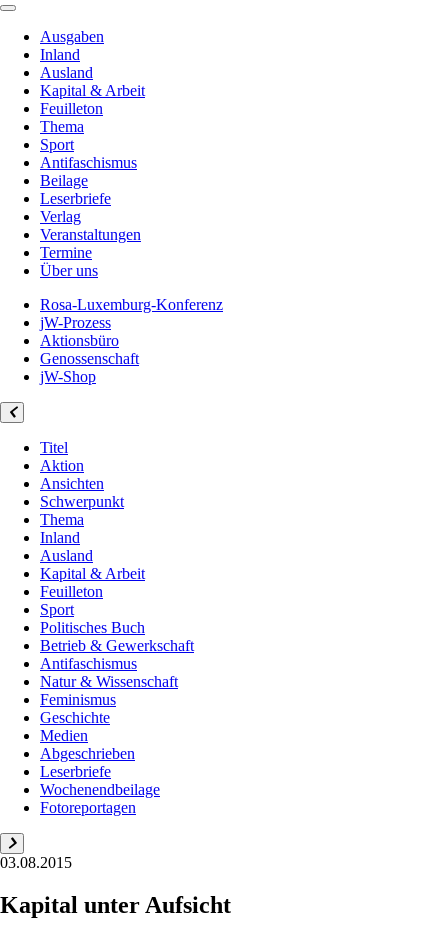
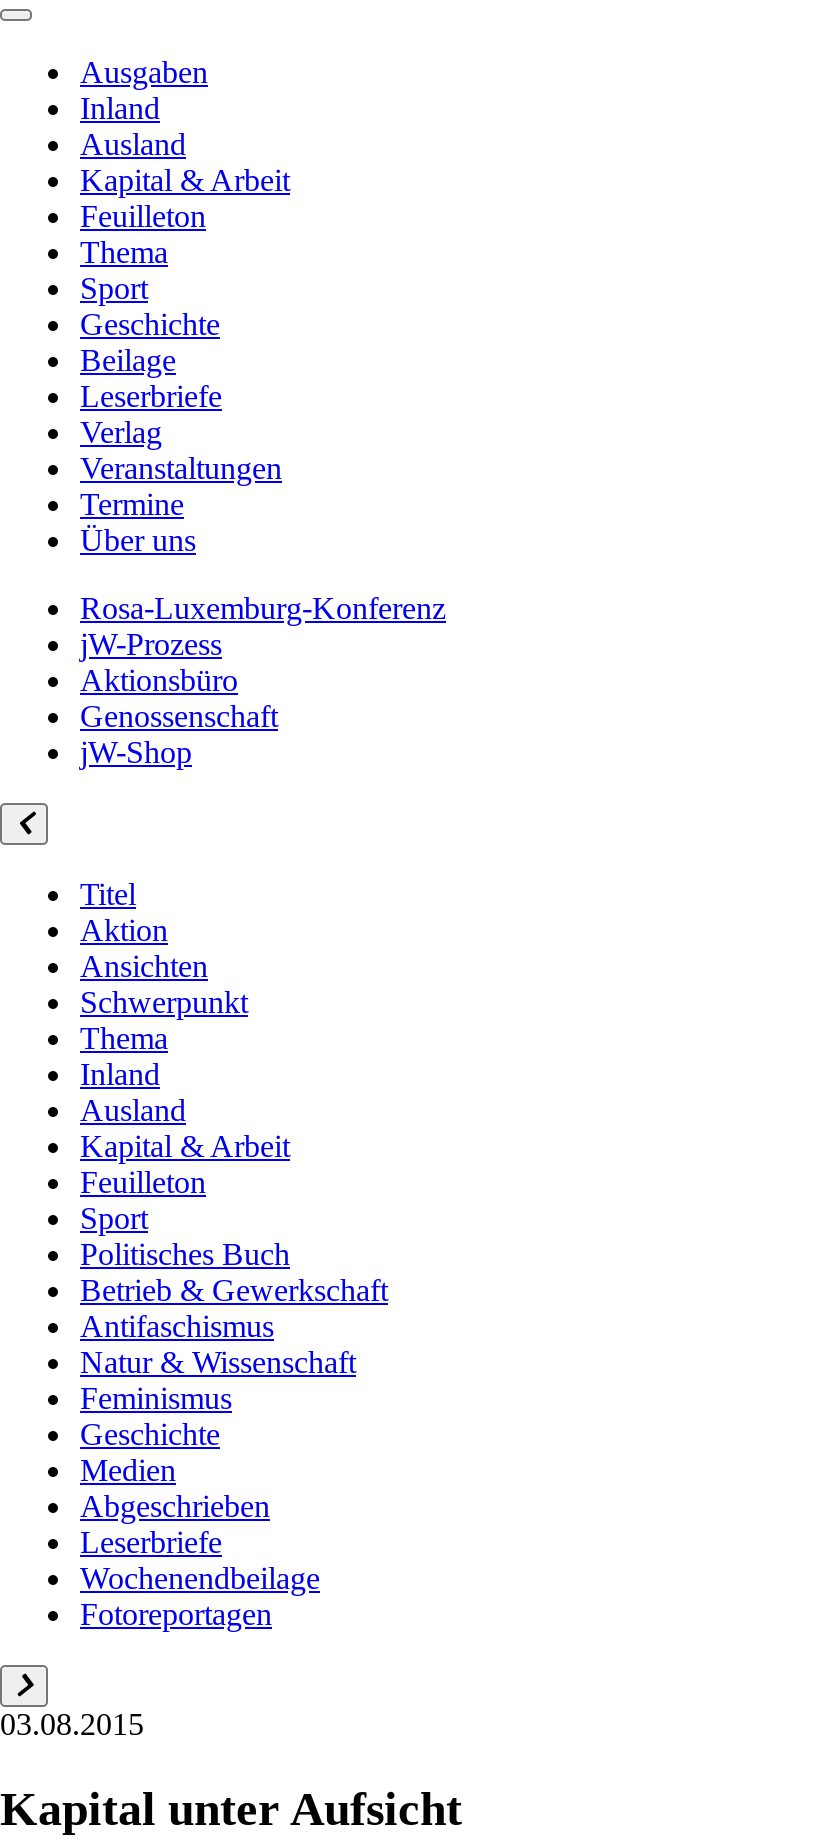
- Antifaschismus
+ Geschichte
